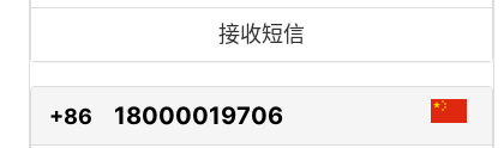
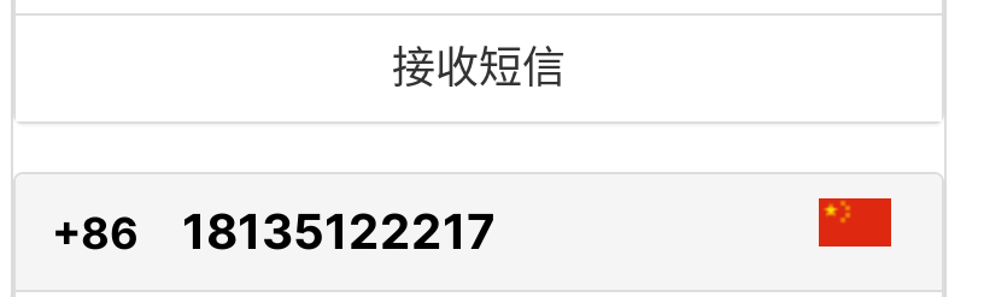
- +86 18000019706
+ +86 18135122217
